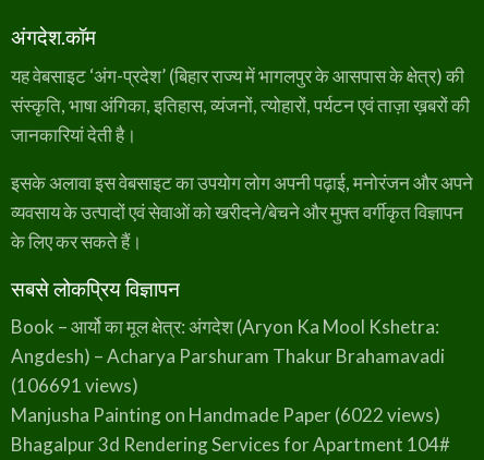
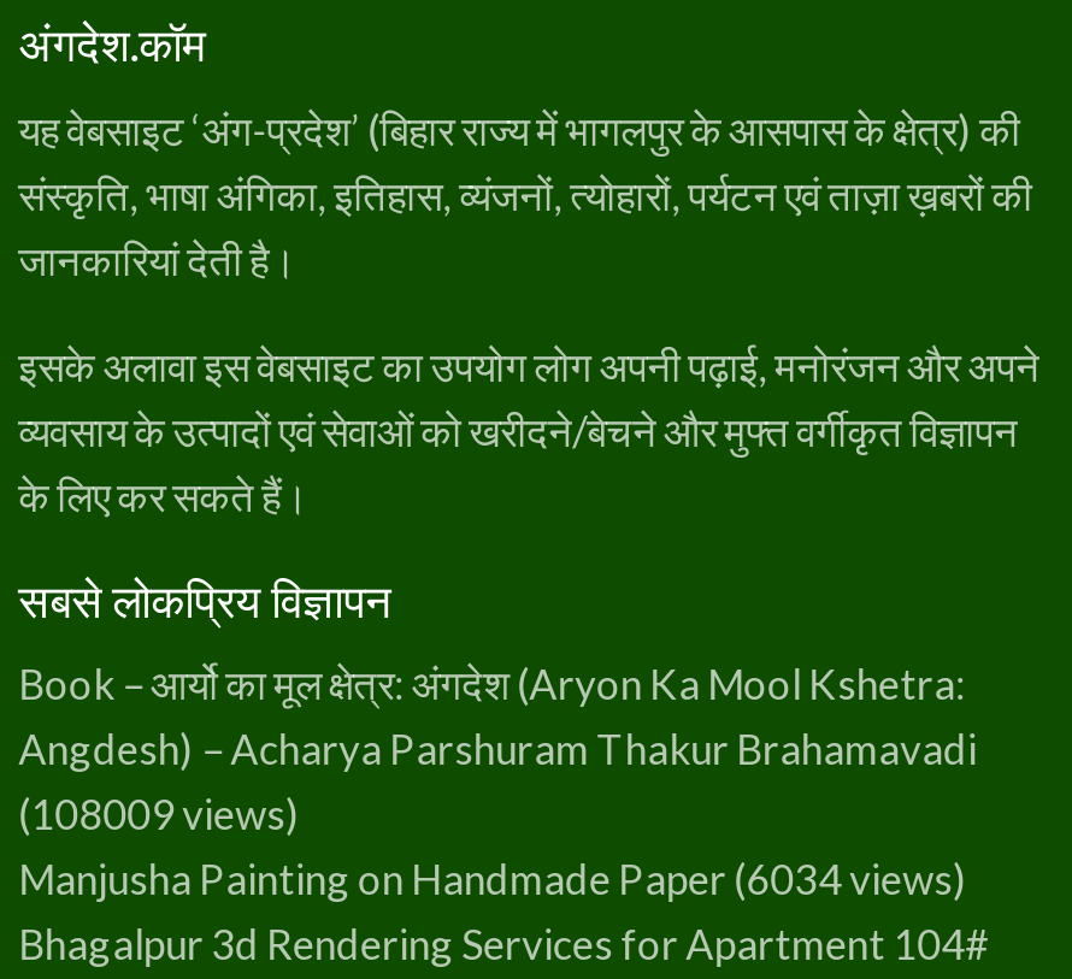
- (106691 views)
+ (108009 views)

- Manjusha Painting on Handmade Paper (6022 views)
+ Manjusha Painting on Handmade Paper (6034 views)
